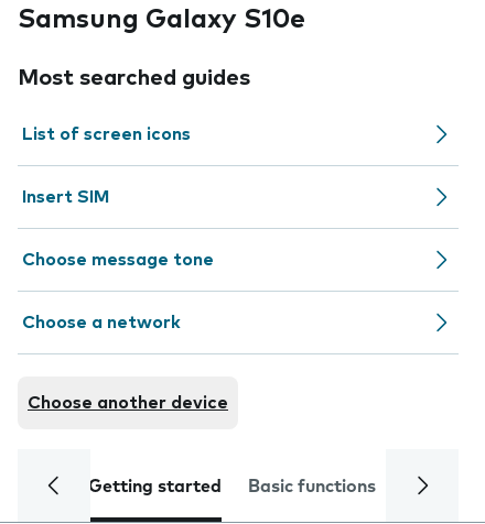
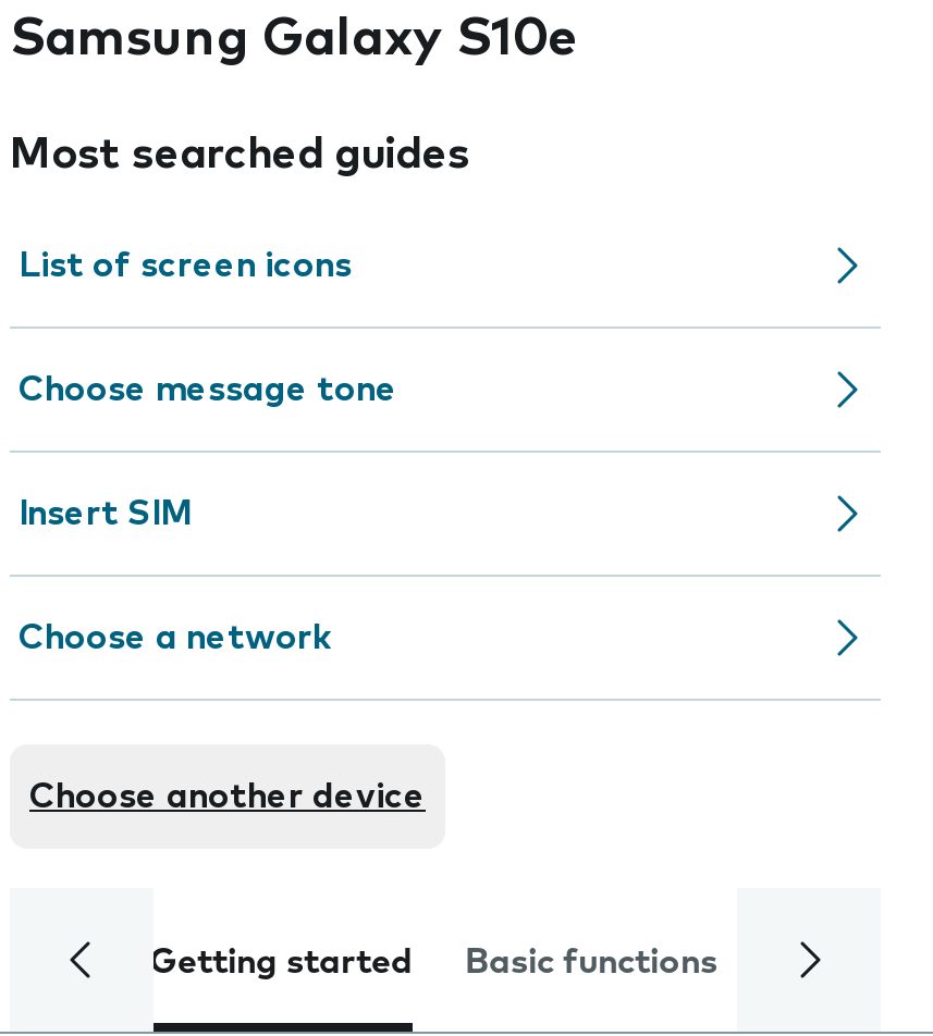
moved down: Insert SIM

moved up: Choose message tone
